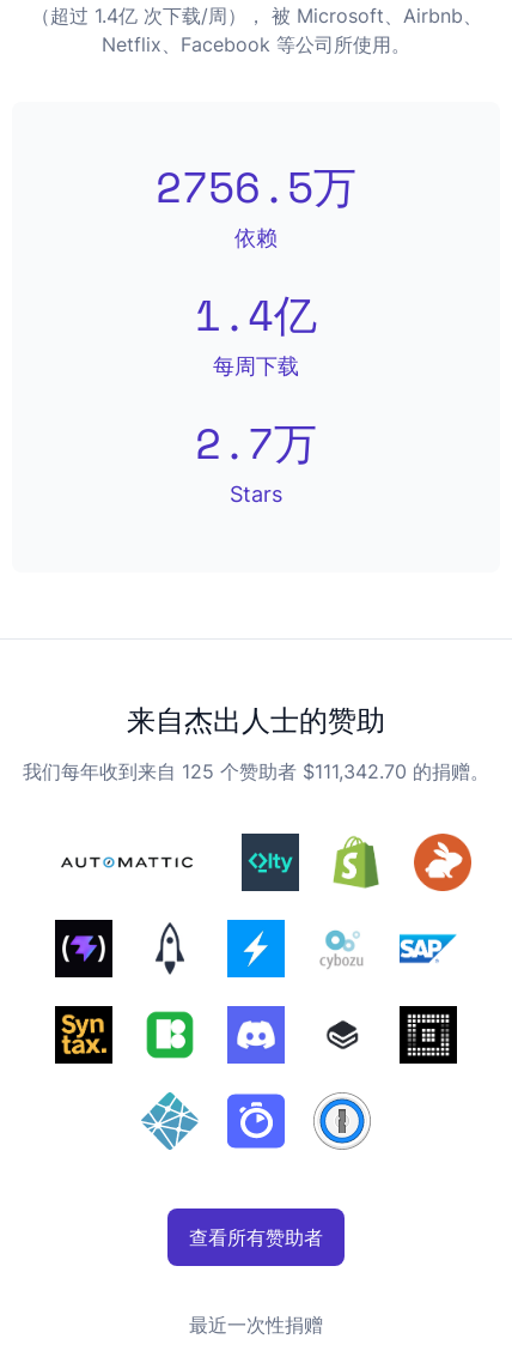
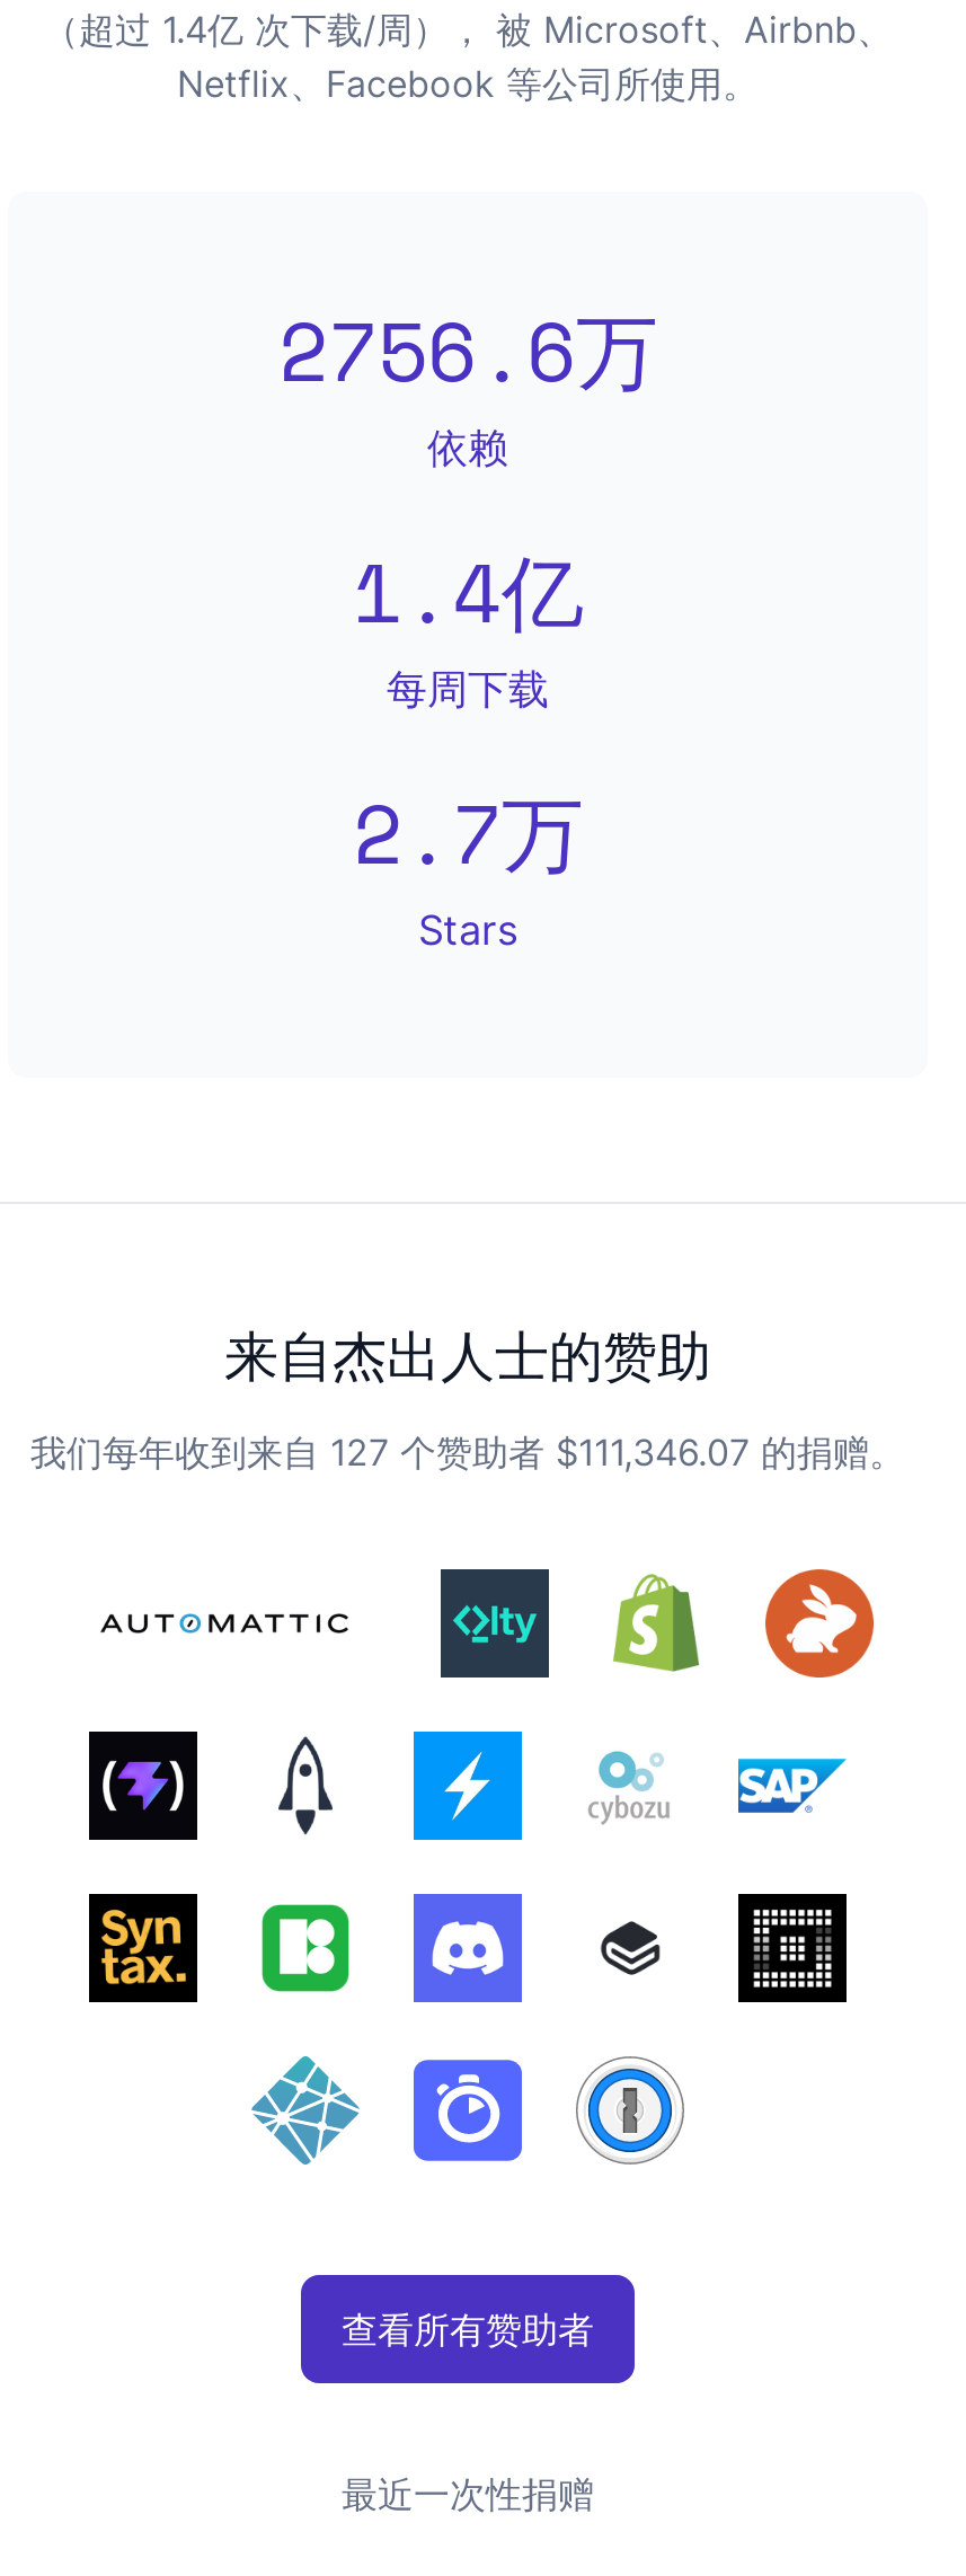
- 2756.5万
+ 2756.6万

- 我们每年收到来自 125 个赞助者 $111,342.70 的捐赠。
+ 我们每年收到来自 127 个赞助者 $111,346.07 的捐赠。
